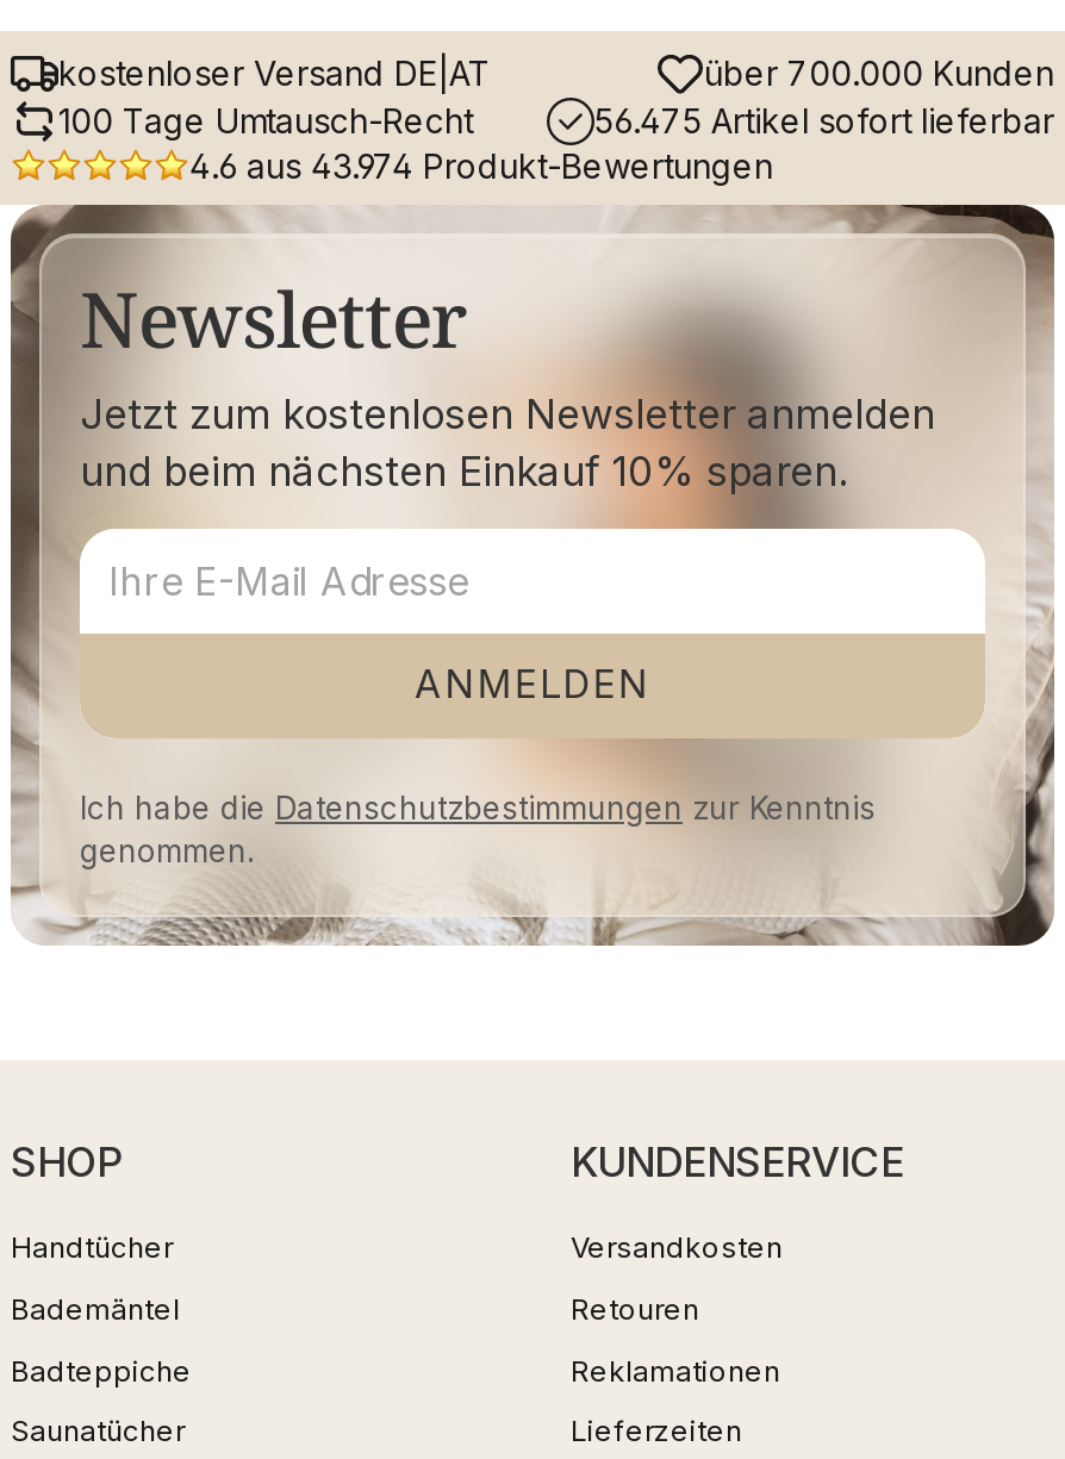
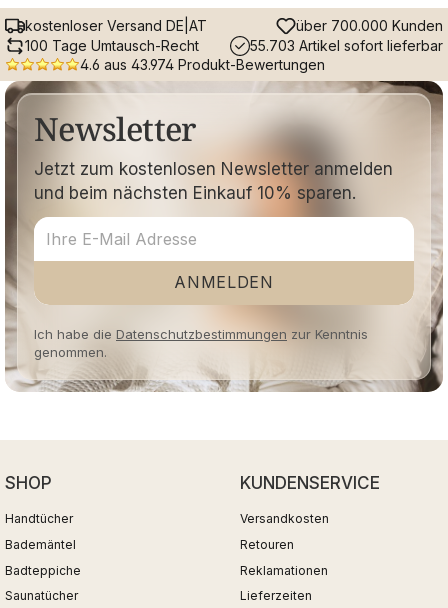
- 56.475 Artikel sofort lieferbar
+ 55.703 Artikel sofort lieferbar
